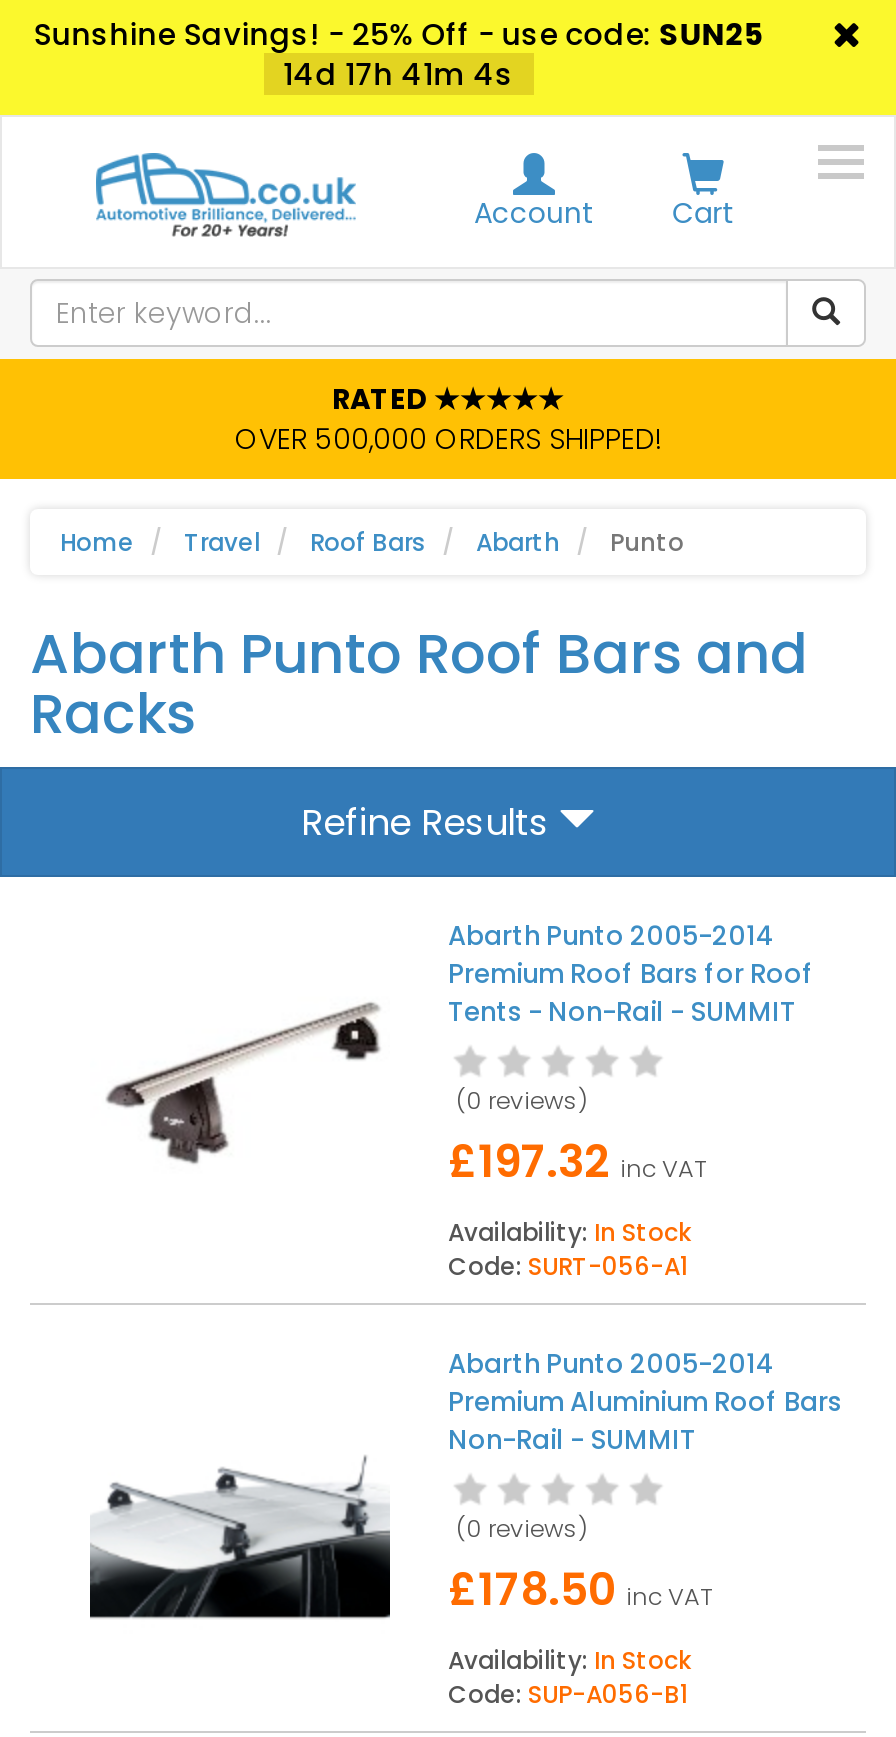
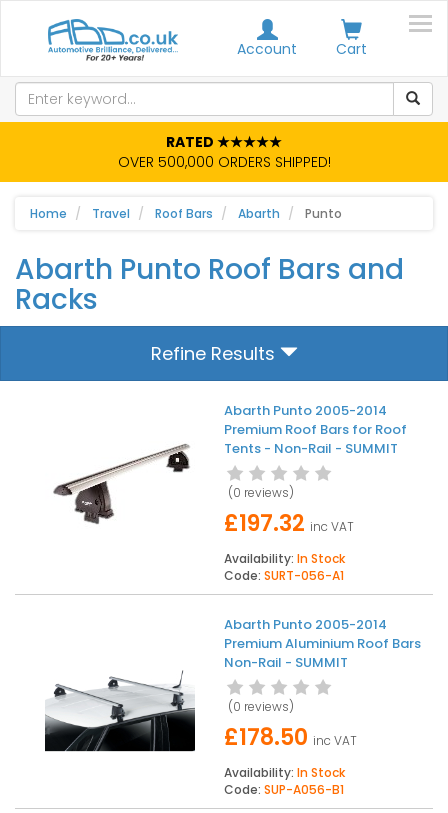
- Sunshine Savings! - 25% Off - use code: SUN25
- 14d 17h 41m 4s
